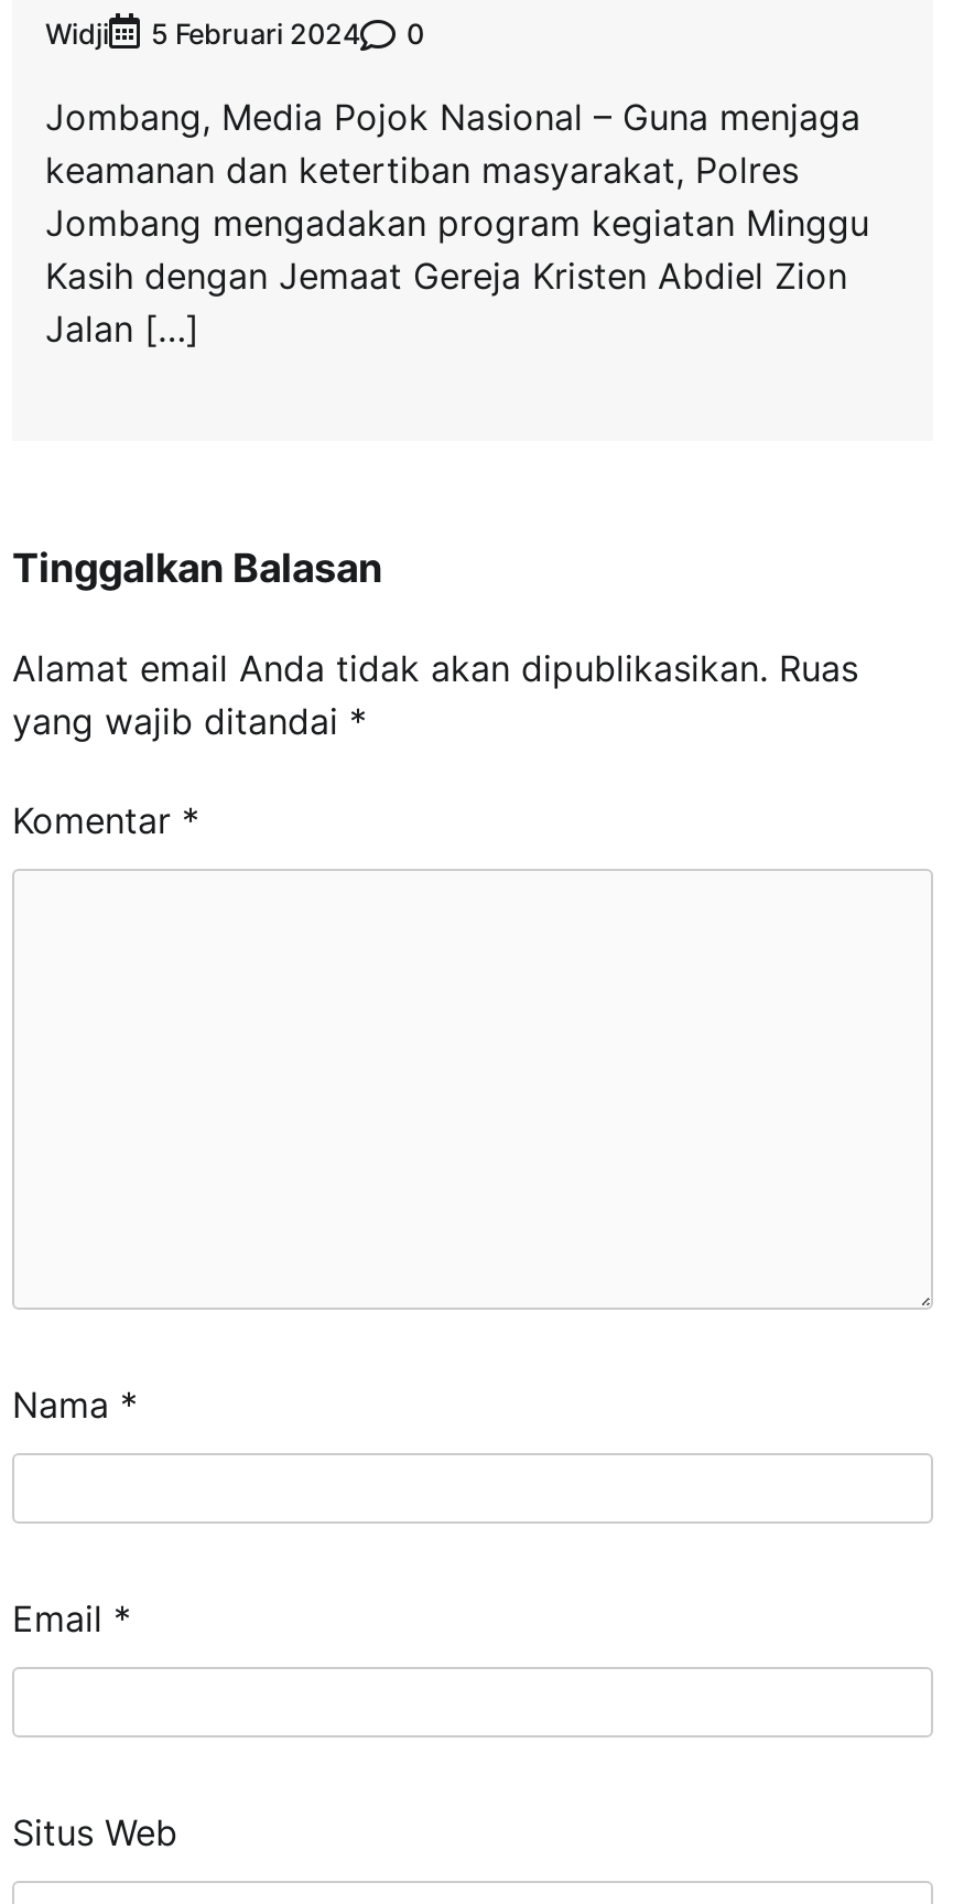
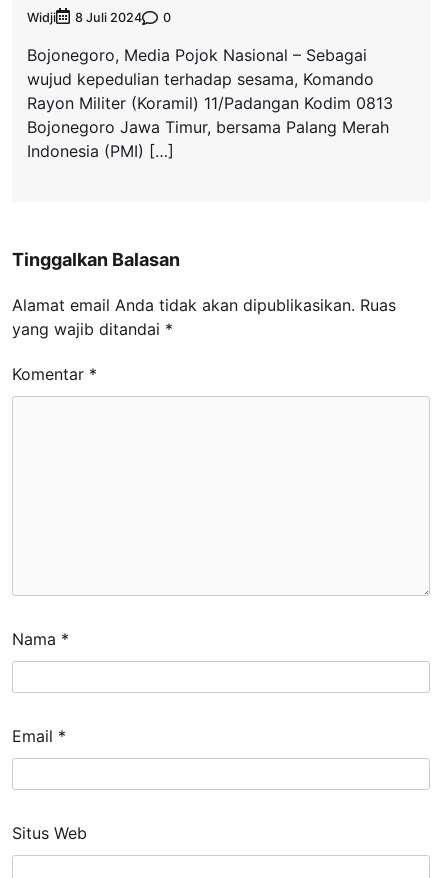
- Widji 5 Februari 2024 0
+ Widji 8 Juli 2024 0

- Jombang, Media Pojok Nasional – Guna menjaga
- keamanan dan ketertiban masyarakat, Polres
- Jombang mengadakan program kegiatan Minggu
- Kasih dengan Jemaat Gereja Kristen Abdiel Zion
- Jalan […]
+ Bojonegoro, Media Pojok Nasional – Sebagai
+ wujud kepedulian terhadap sesama, Komando
+ Rayon Militer (Koramil) 11/Padangan Kodim 0813
+ Bojonegoro Jawa Timur, bersama Palang Merah
+ Indonesia (PMI) […]
